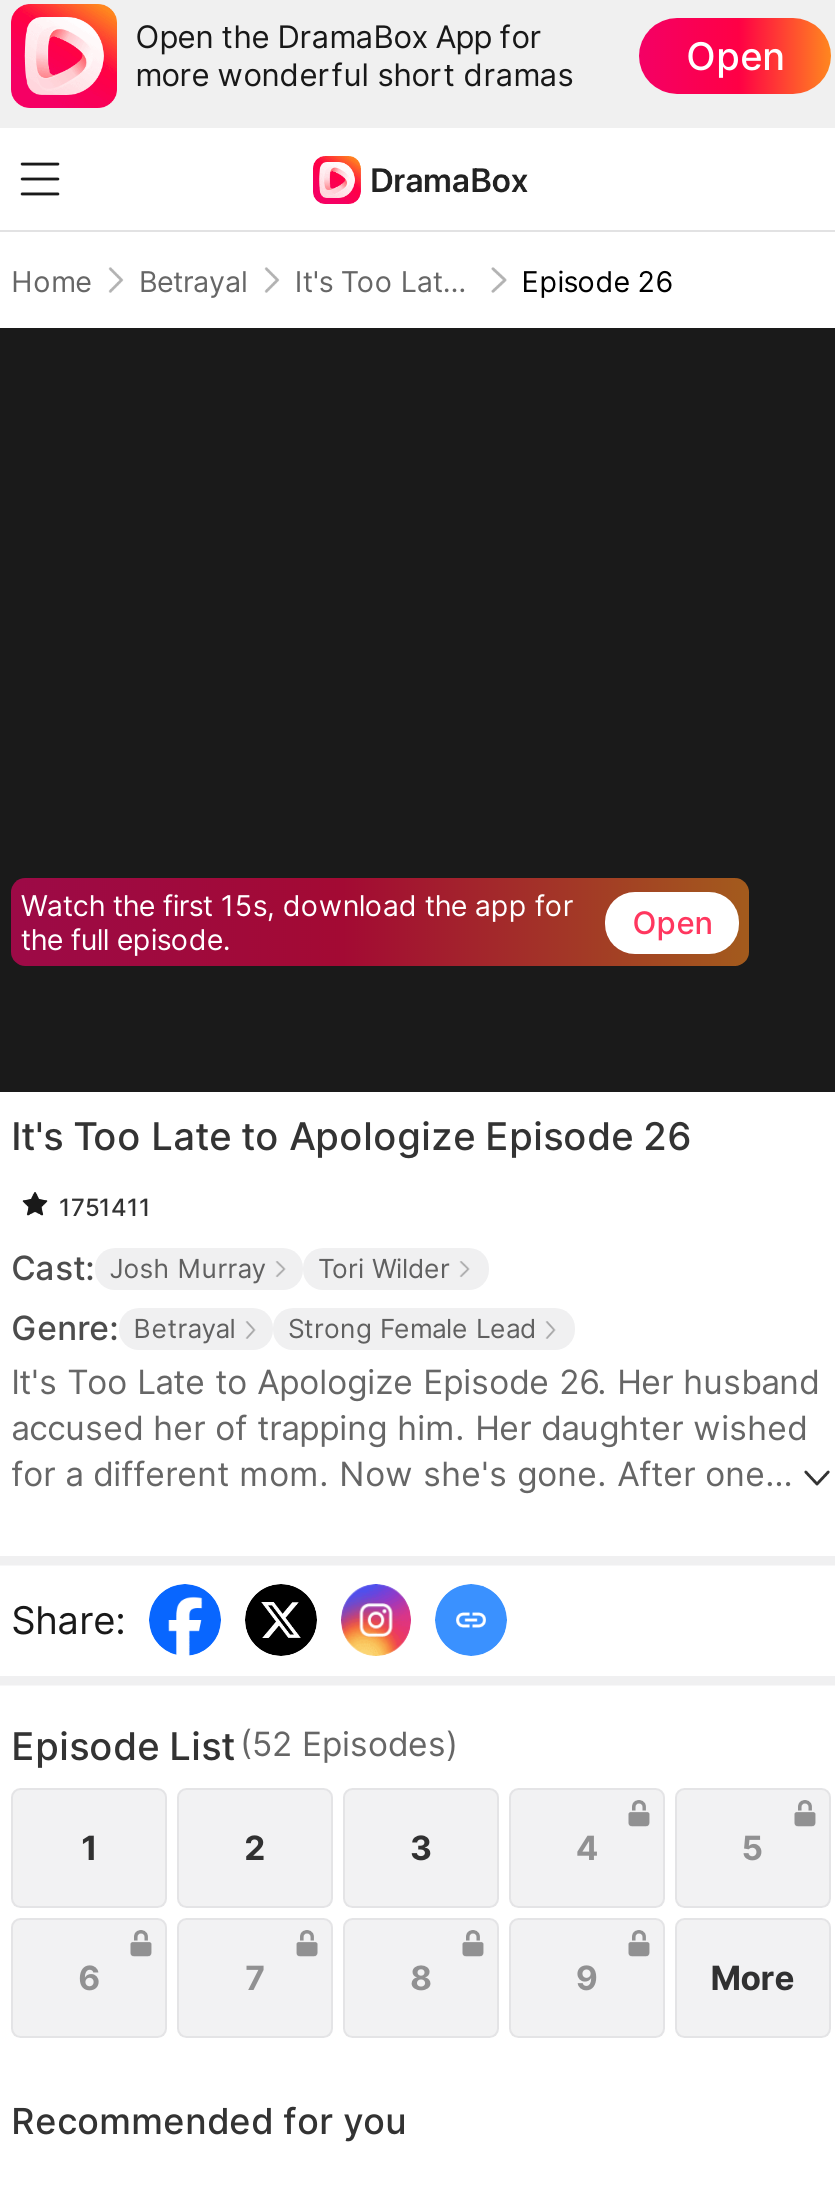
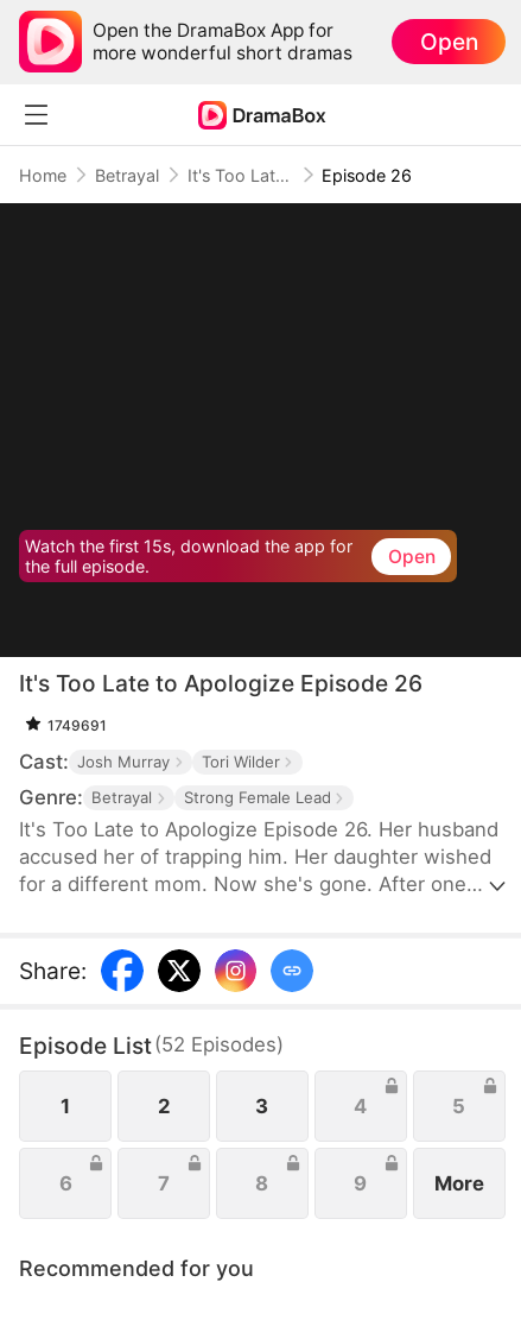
- 1751411
+ 1749691
